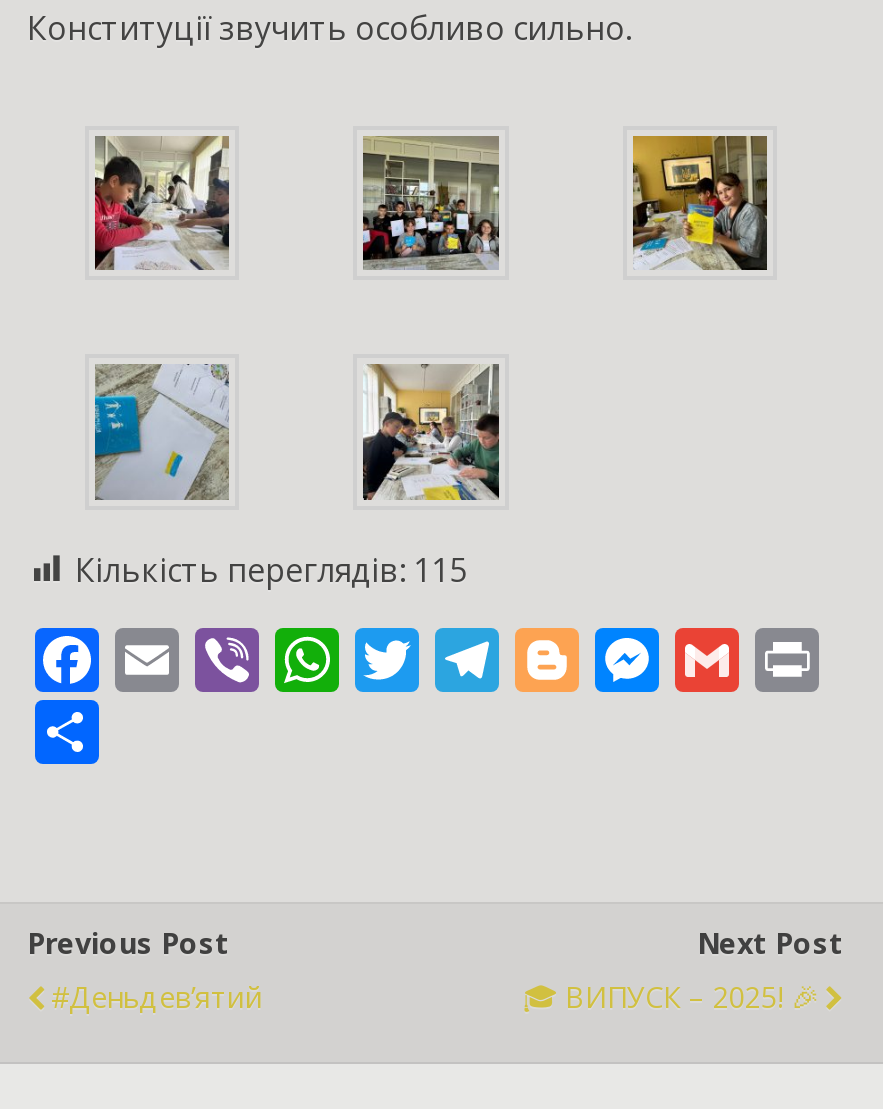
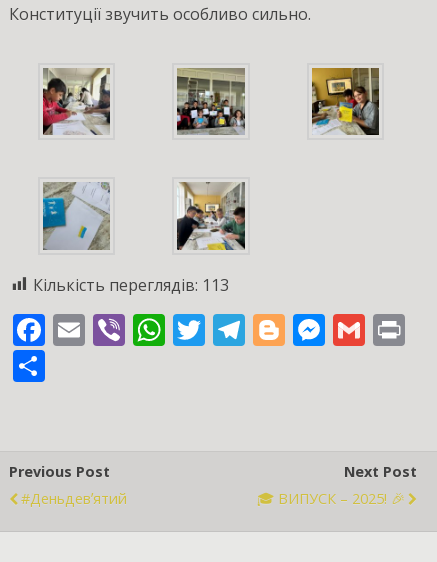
- Кількість переглядів: 115
+ Кількість переглядів: 113
